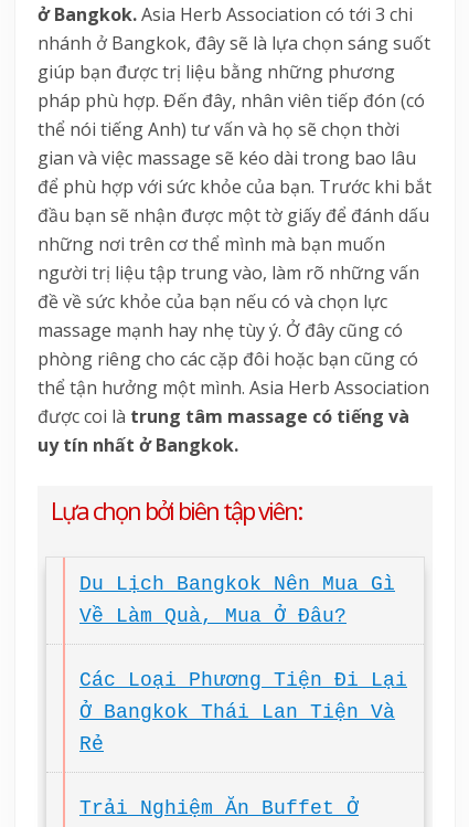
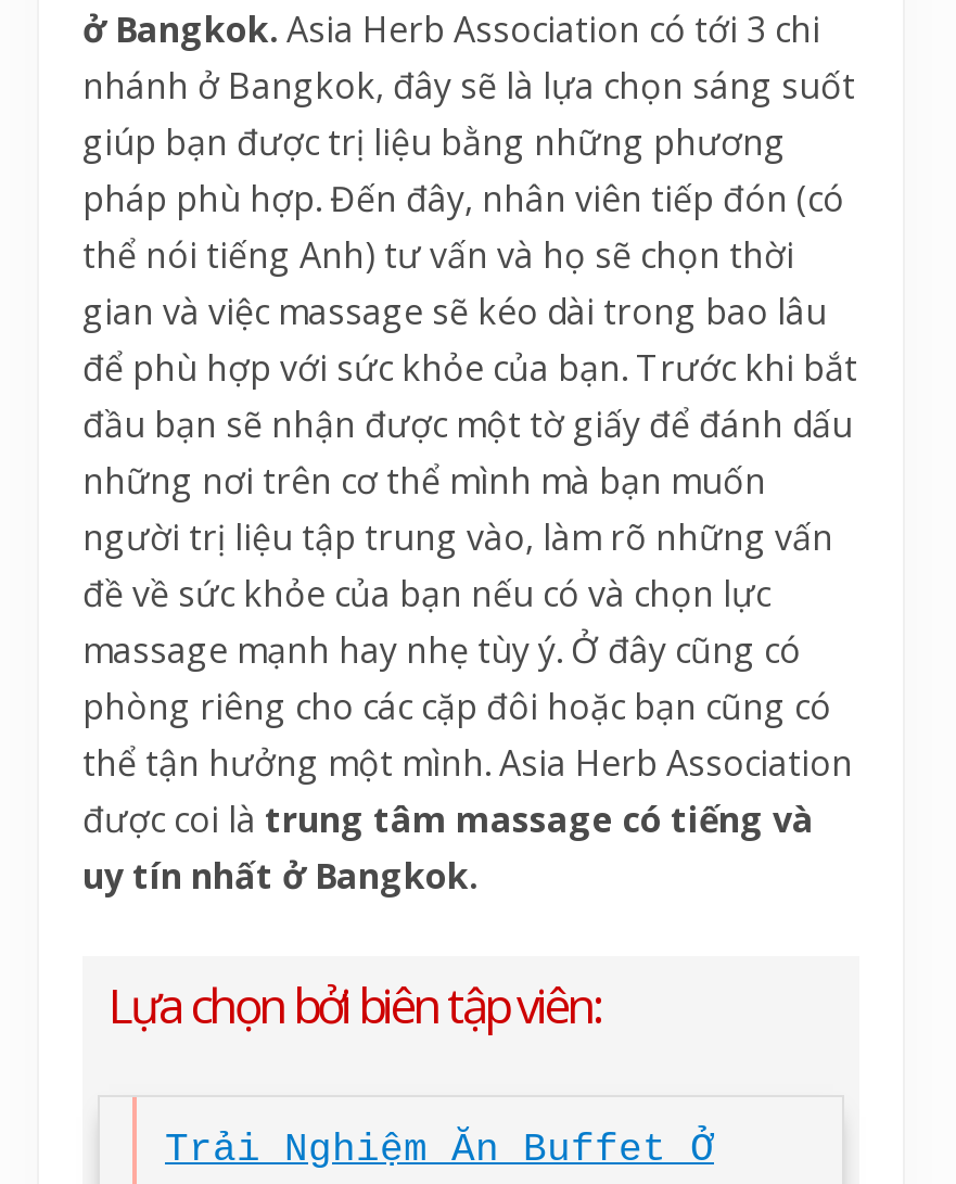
- Du Lịch Bangkok Nên Mua Gì
- Về Làm Quà, Mua Ở Đâu?
- Các Loại Phương Tiện Đi Lại
- Ở Bangkok Thái Lan Tiện Và
- Rẻ
